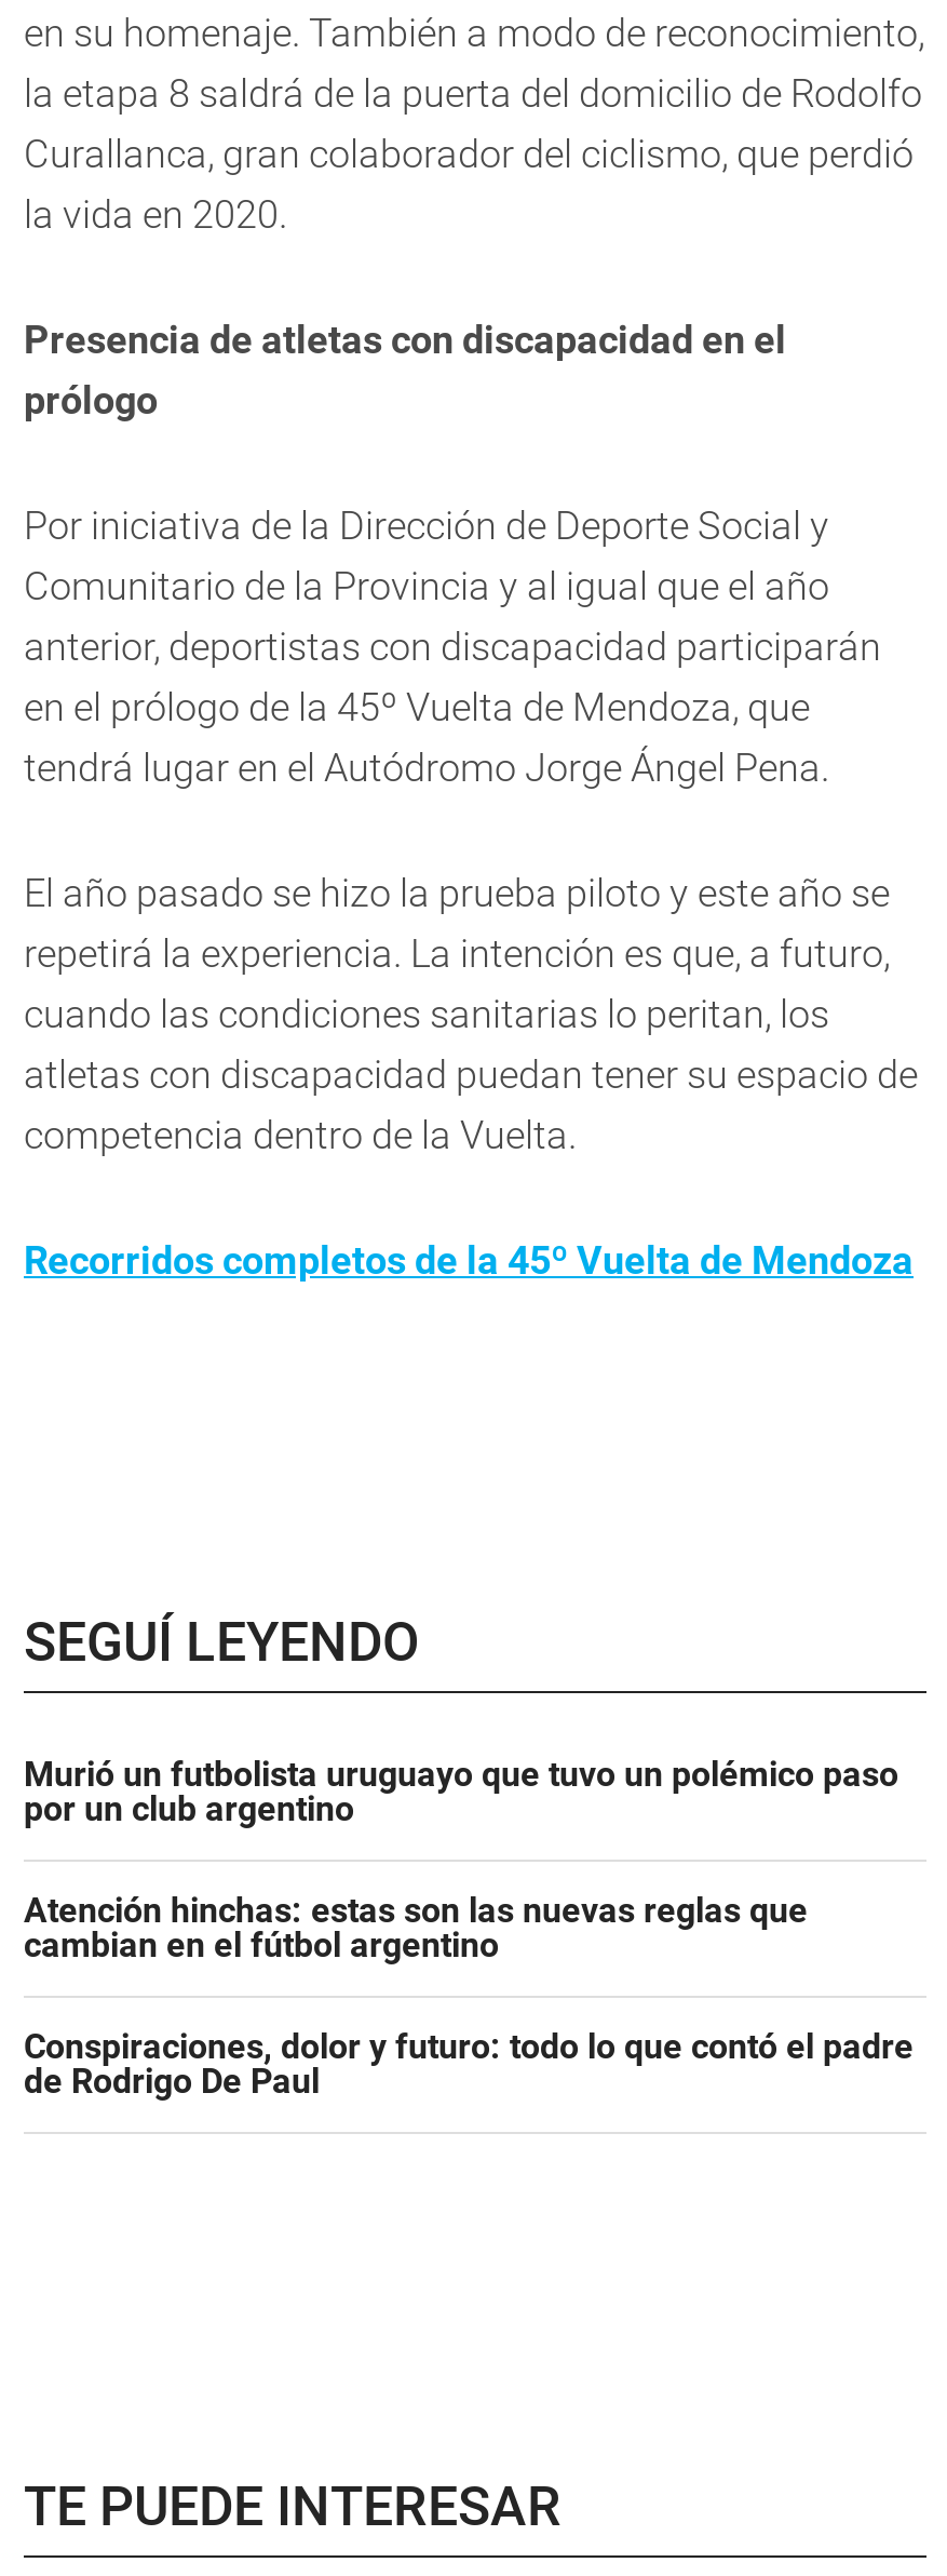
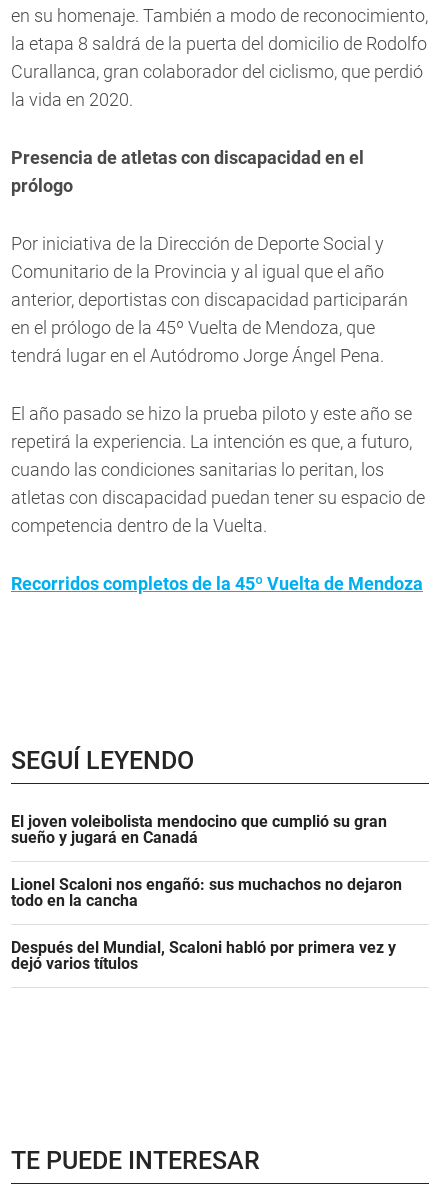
- Murió un futbolista uruguayo que tuvo un polémico paso
- por un club argentino
+ El joven voleibolista mendocino que cumplió su gran
+ sueño y jugará en Canadá

- Atención hinchas: estas son las nuevas reglas que
- cambian en el fútbol argentino
+ Lionel Scaloni nos engañó: sus muchachos no dejaron
+ todo en la cancha

- Conspiraciones, dolor y futuro: todo lo que contó el padre
- de Rodrigo De Paul
+ Después del Mundial, Scaloni habló por primera vez y
+ dejó varios títulos
